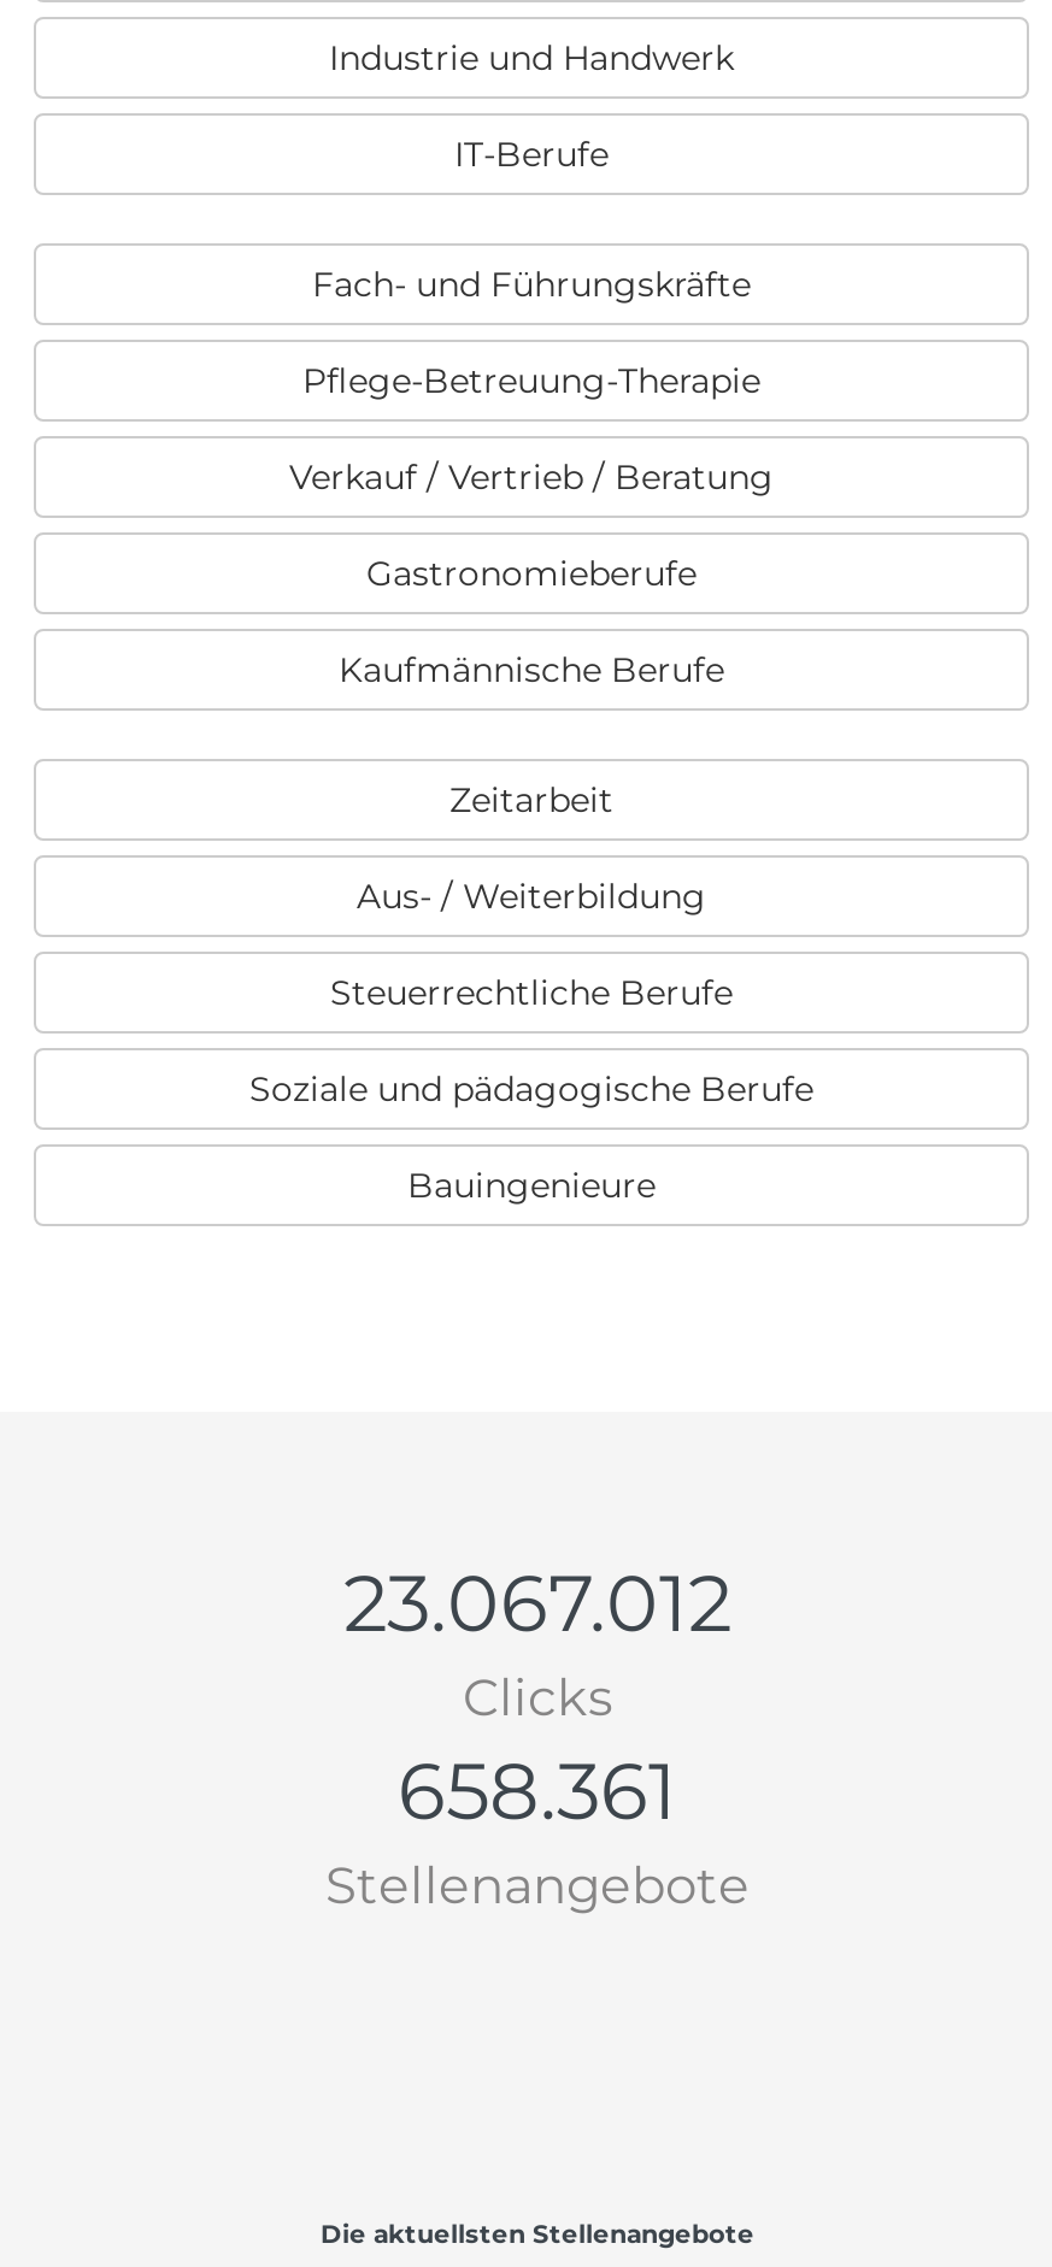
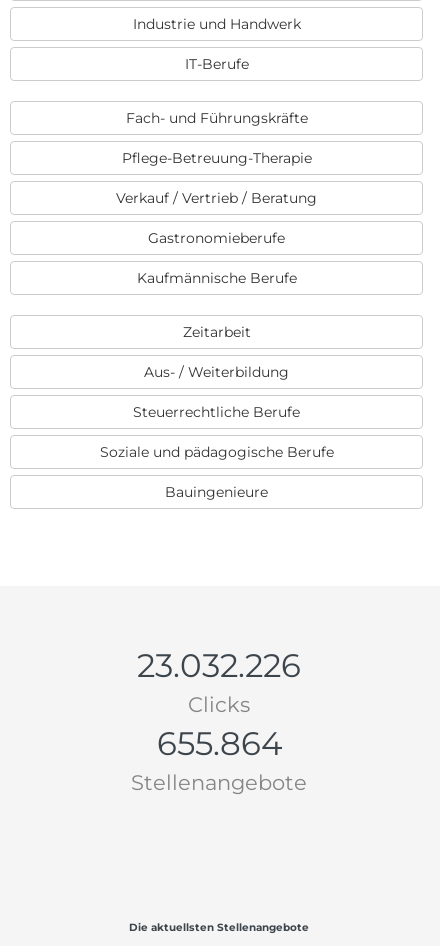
- 23.067.012
+ 23.032.226

- 658.361
+ 655.864
